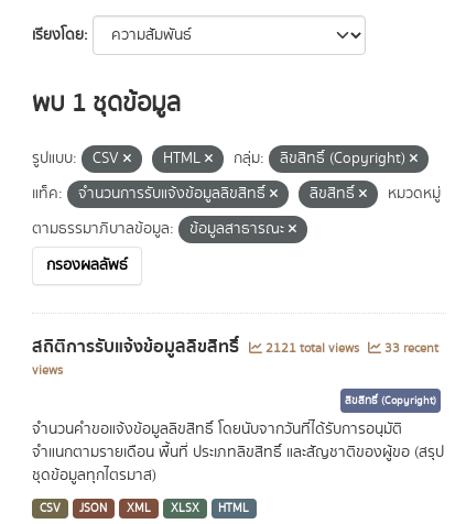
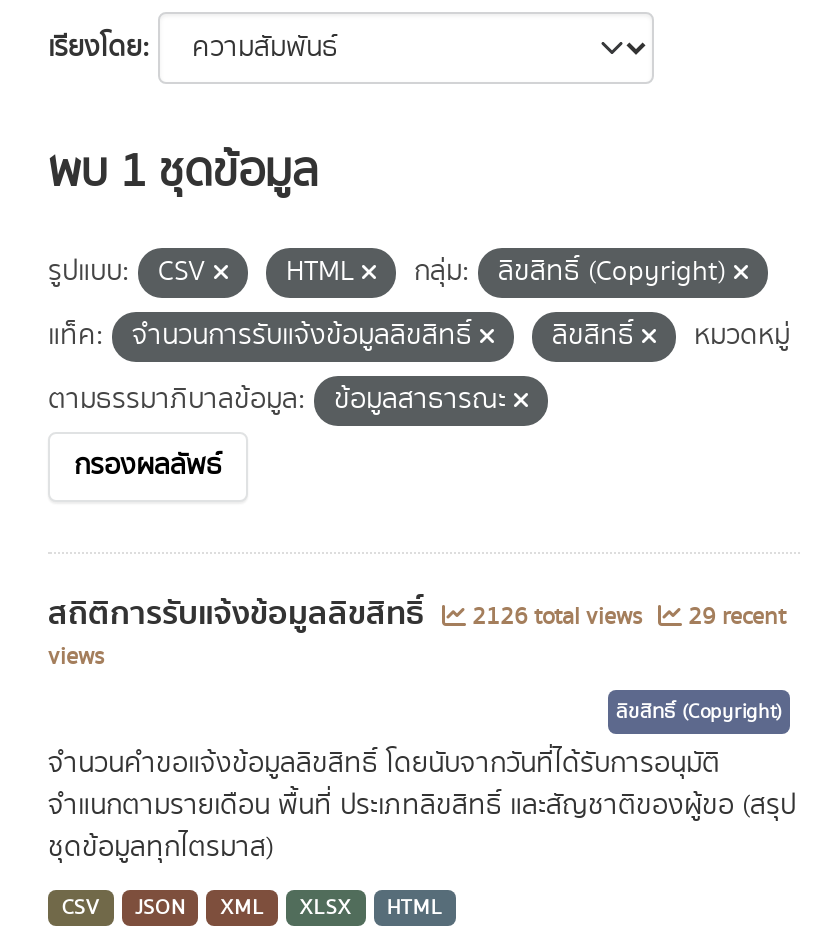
- 2121 total views
+ 2126 total views

- 33 recent
+ 29 recent
